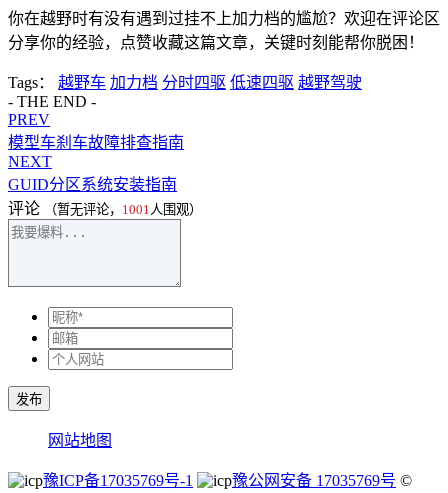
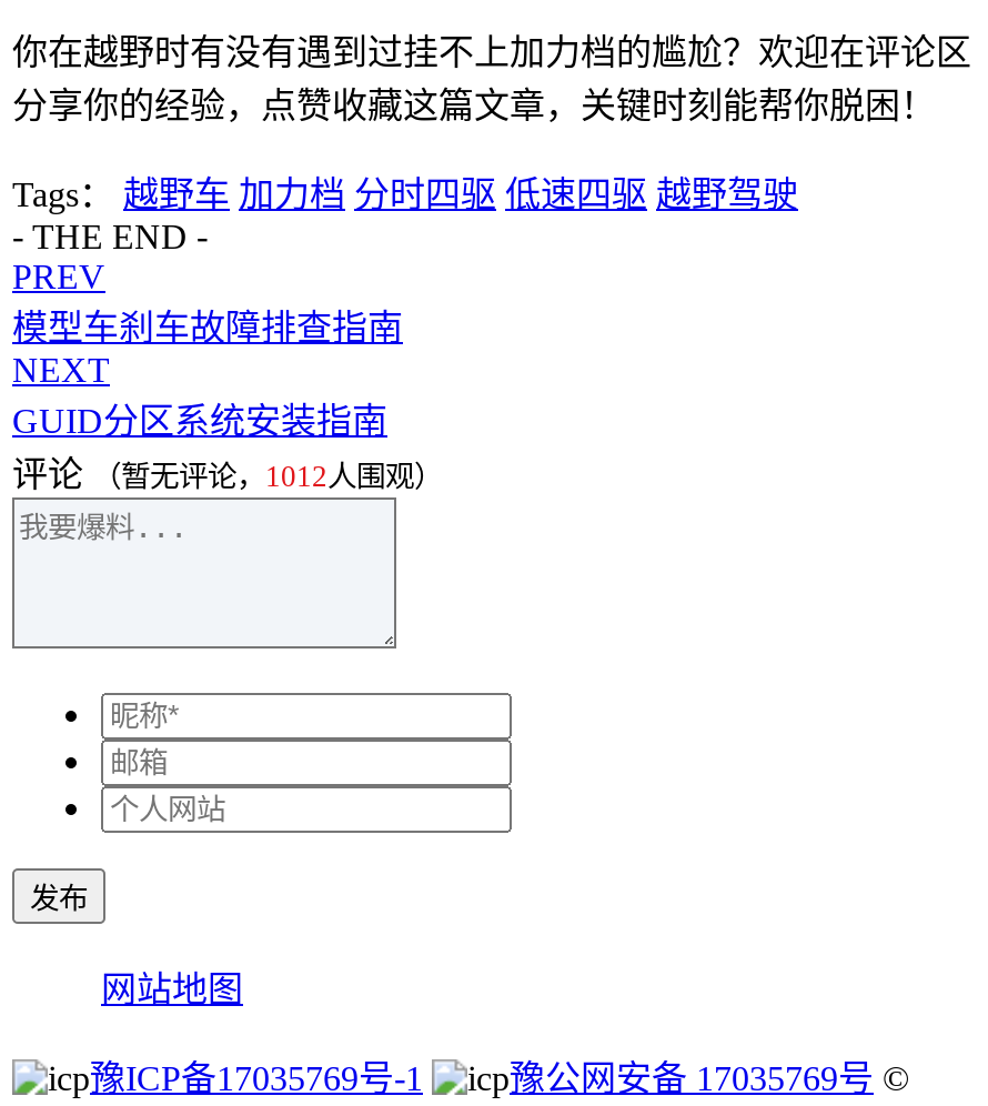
- 评论（暂无评论，1001人围观）
+ 评论（暂无评论，1012人围观）
